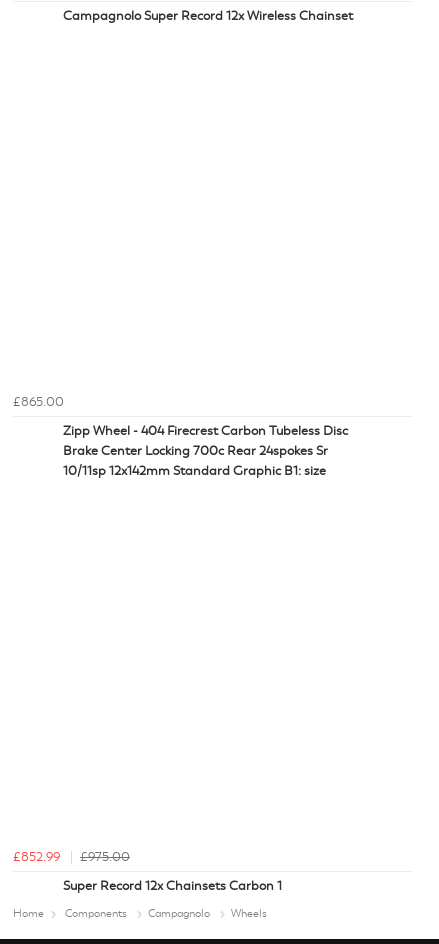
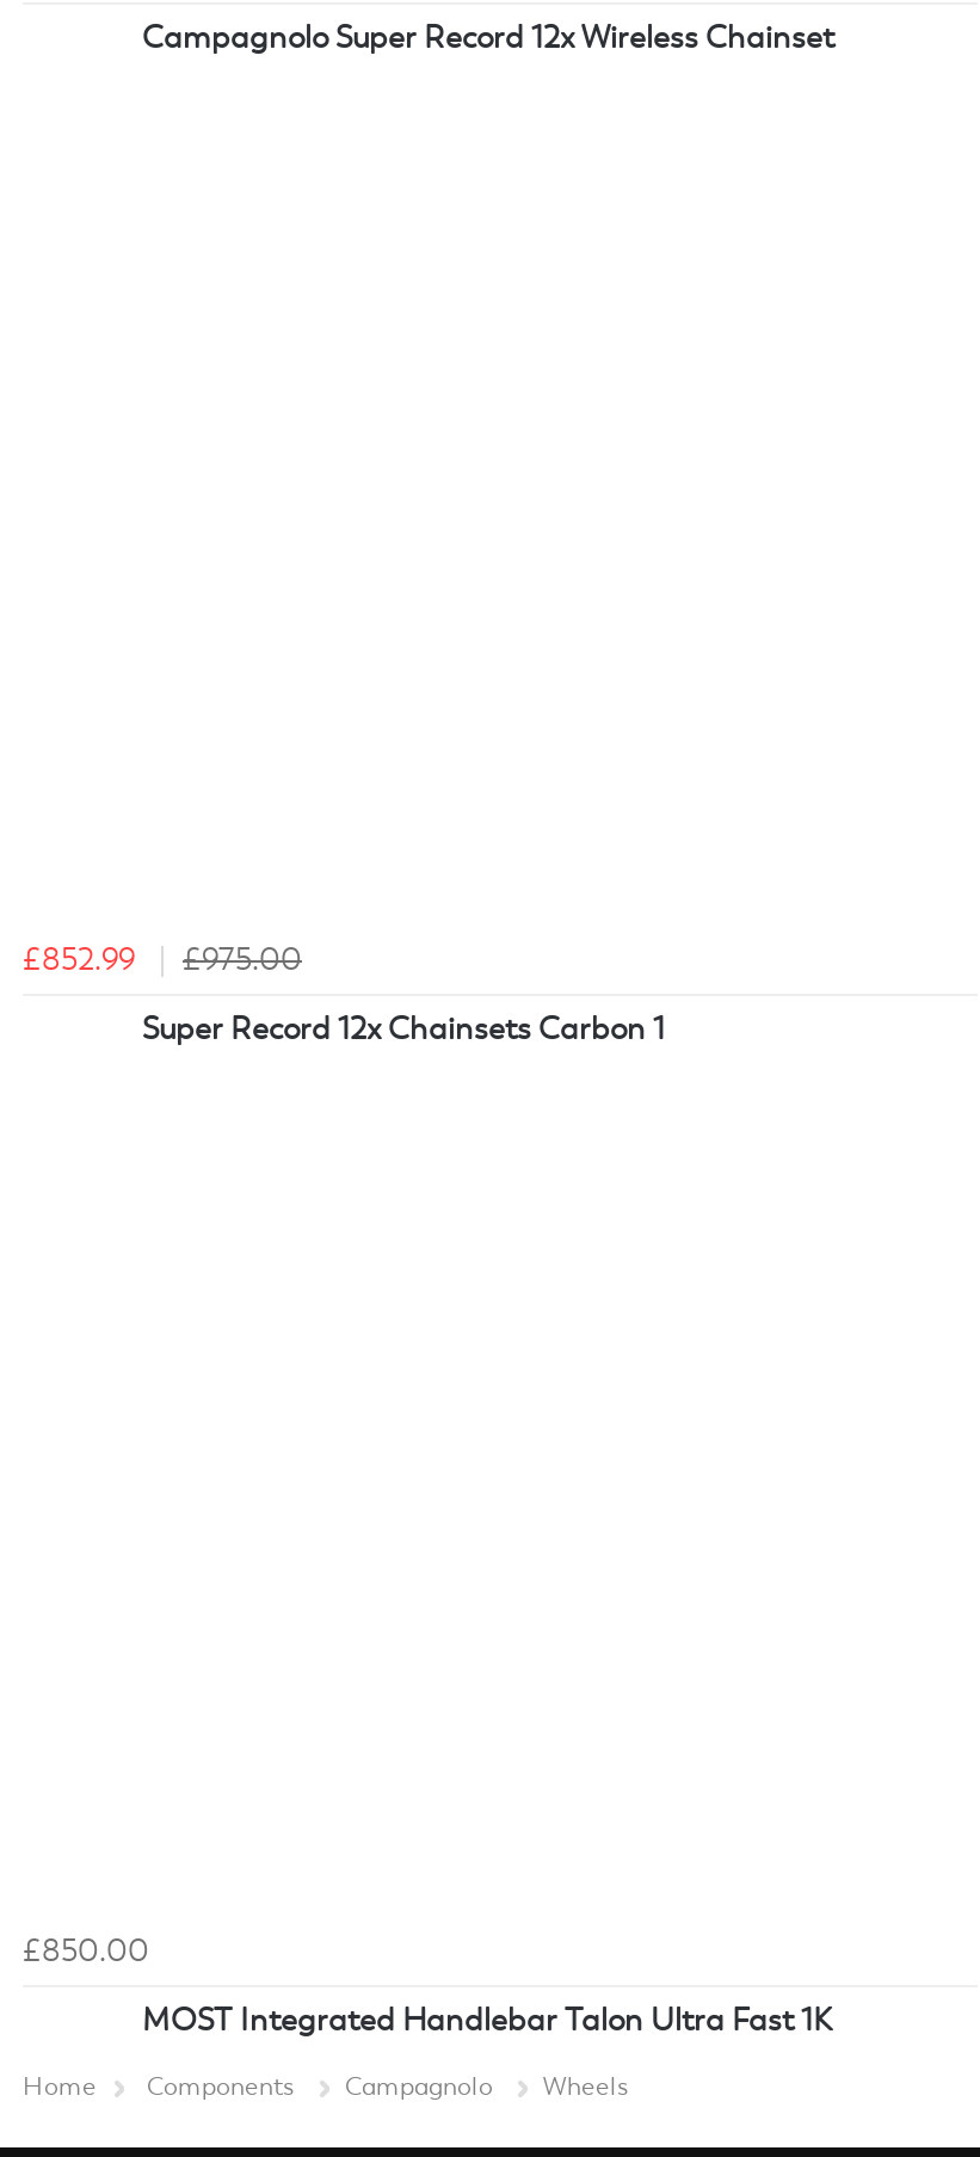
- £865.00
- Zipp Wheel - 404 Firecrest Carbon Tubeless Disc
- Brake Center Locking 700c Rear 24spokes Sr
- 10/11sp 12x142mm Standard Graphic B1: size

moved up: £852.99 | £975.00 | Super Record 12x Chainsets Carbon 1

+ £850.00
+ MOST Integrated Handlebar Talon Ultra Fast 1K
